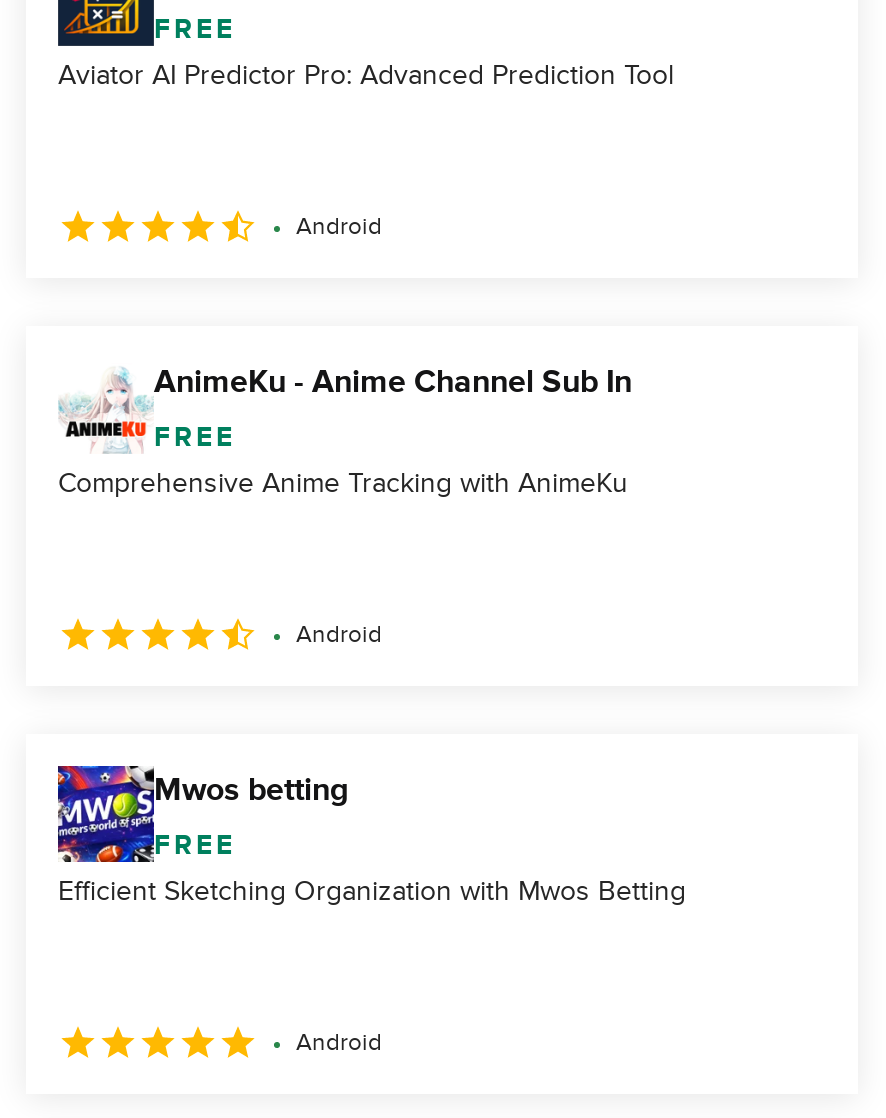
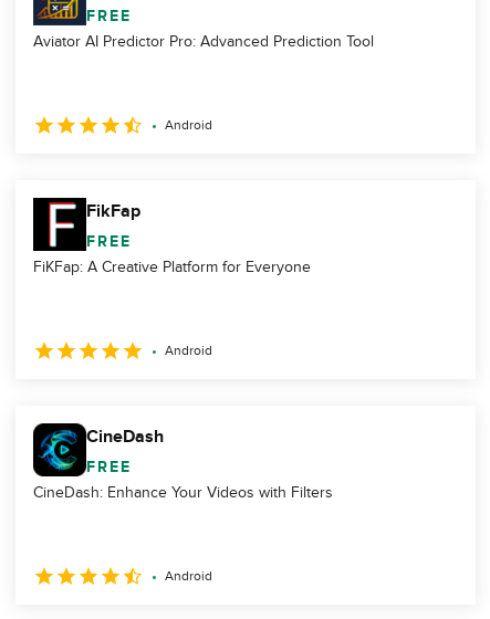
- [image]
- AnimeKu - Anime Channel Sub In
+ [image]
+ FikFap

- Comprehensive Anime Tracking with AnimeKu
+ FiKFap: A Creative Platform for Everyone

- [image]
- Mwos betting
+ [image]
+ CineDash

- Efficient Sketching Organization with Mwos Betting
+ CineDash: Enhance Your Videos with Filters
